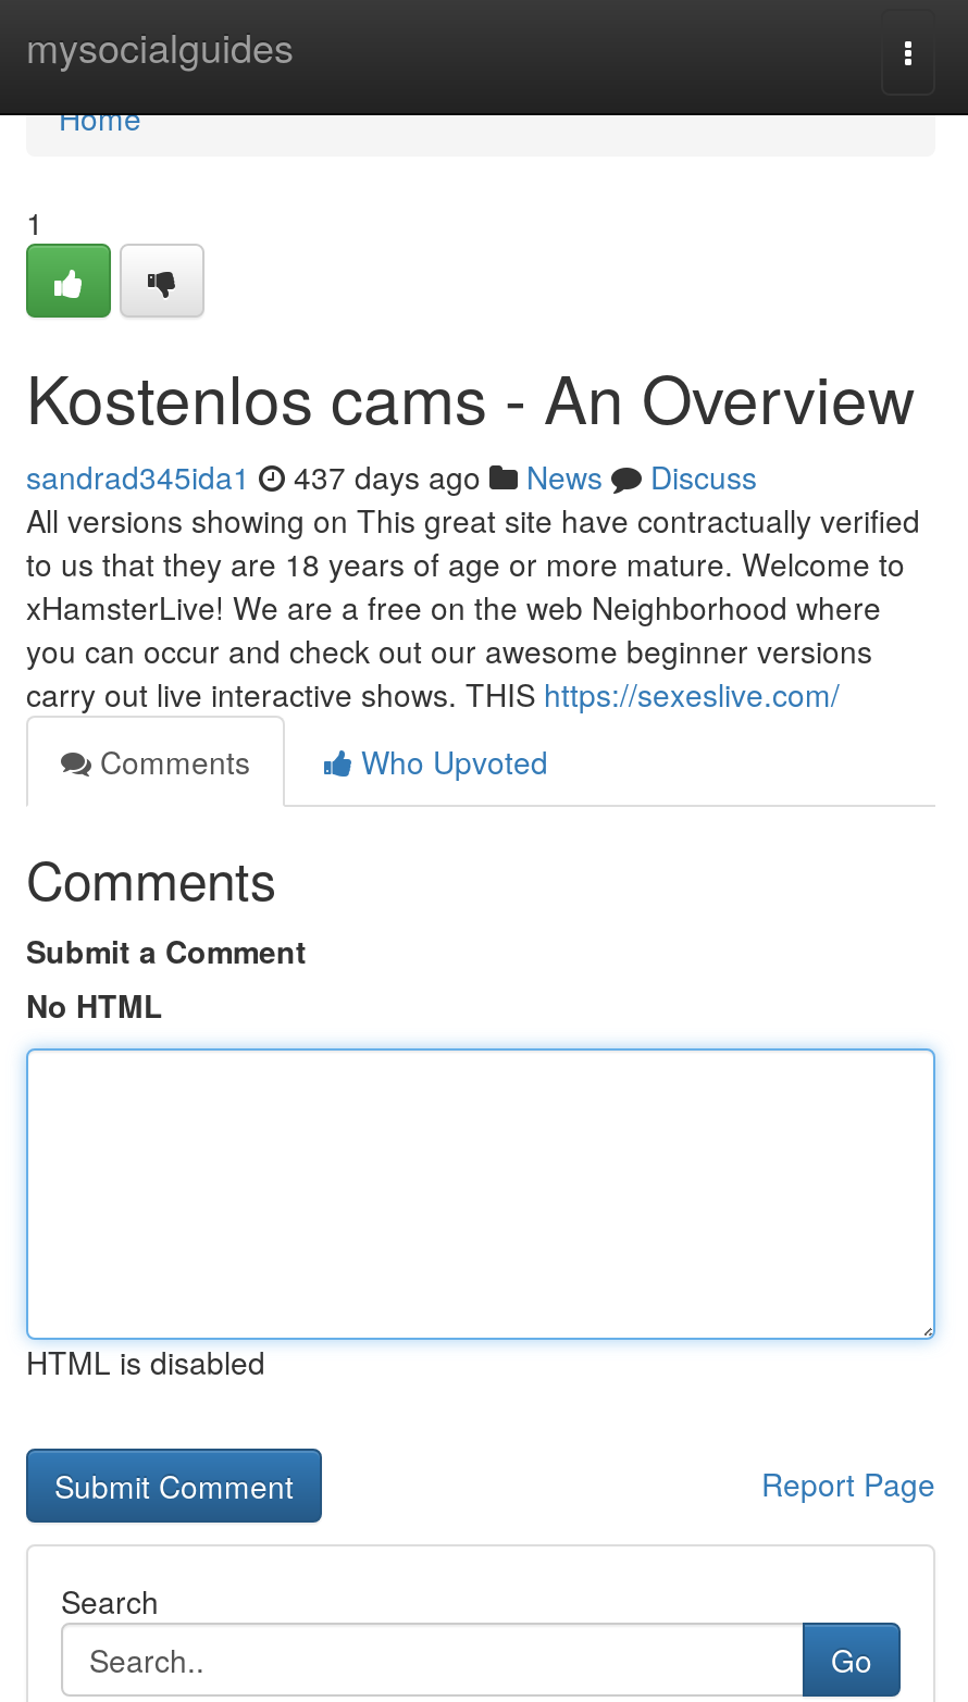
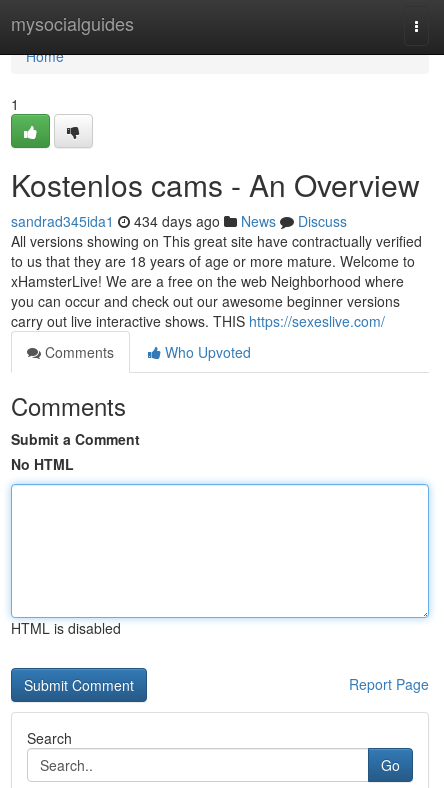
- sandrad345ida1 437 days ago News Discuss
+ sandrad345ida1 434 days ago News Discuss
